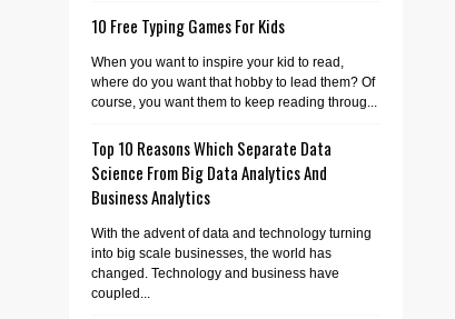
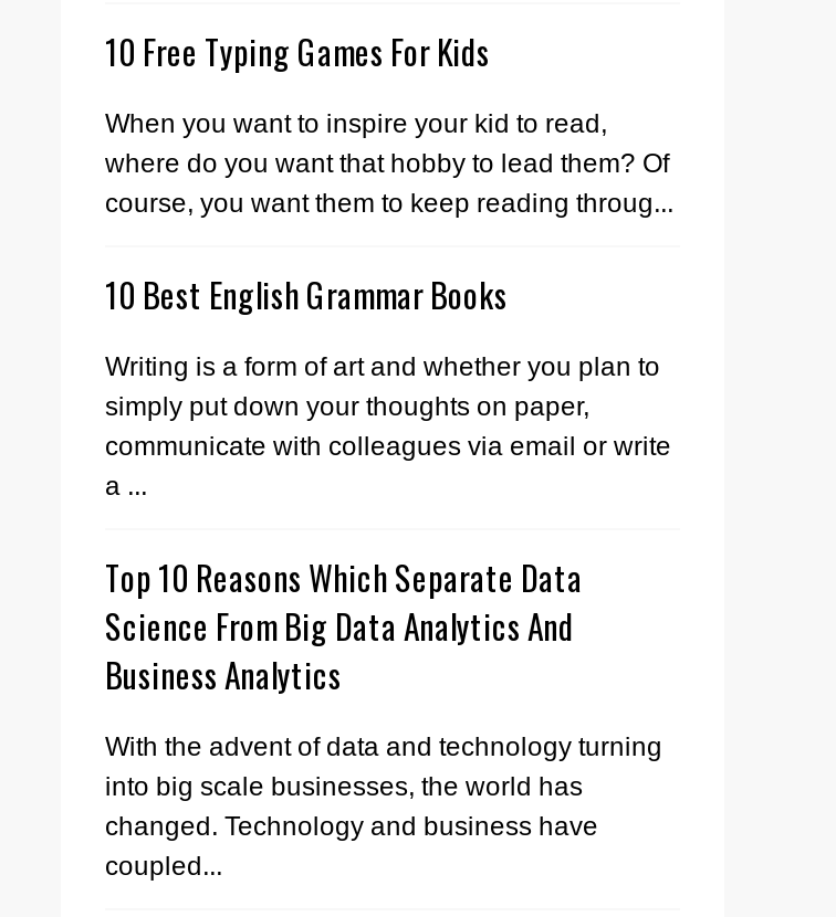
+ 10 Best English Grammar Books
+ Writing is a form of art and whether you plan to
+ simply put down your thoughts on paper,
+ communicate with colleagues via email or write
+ a ...
